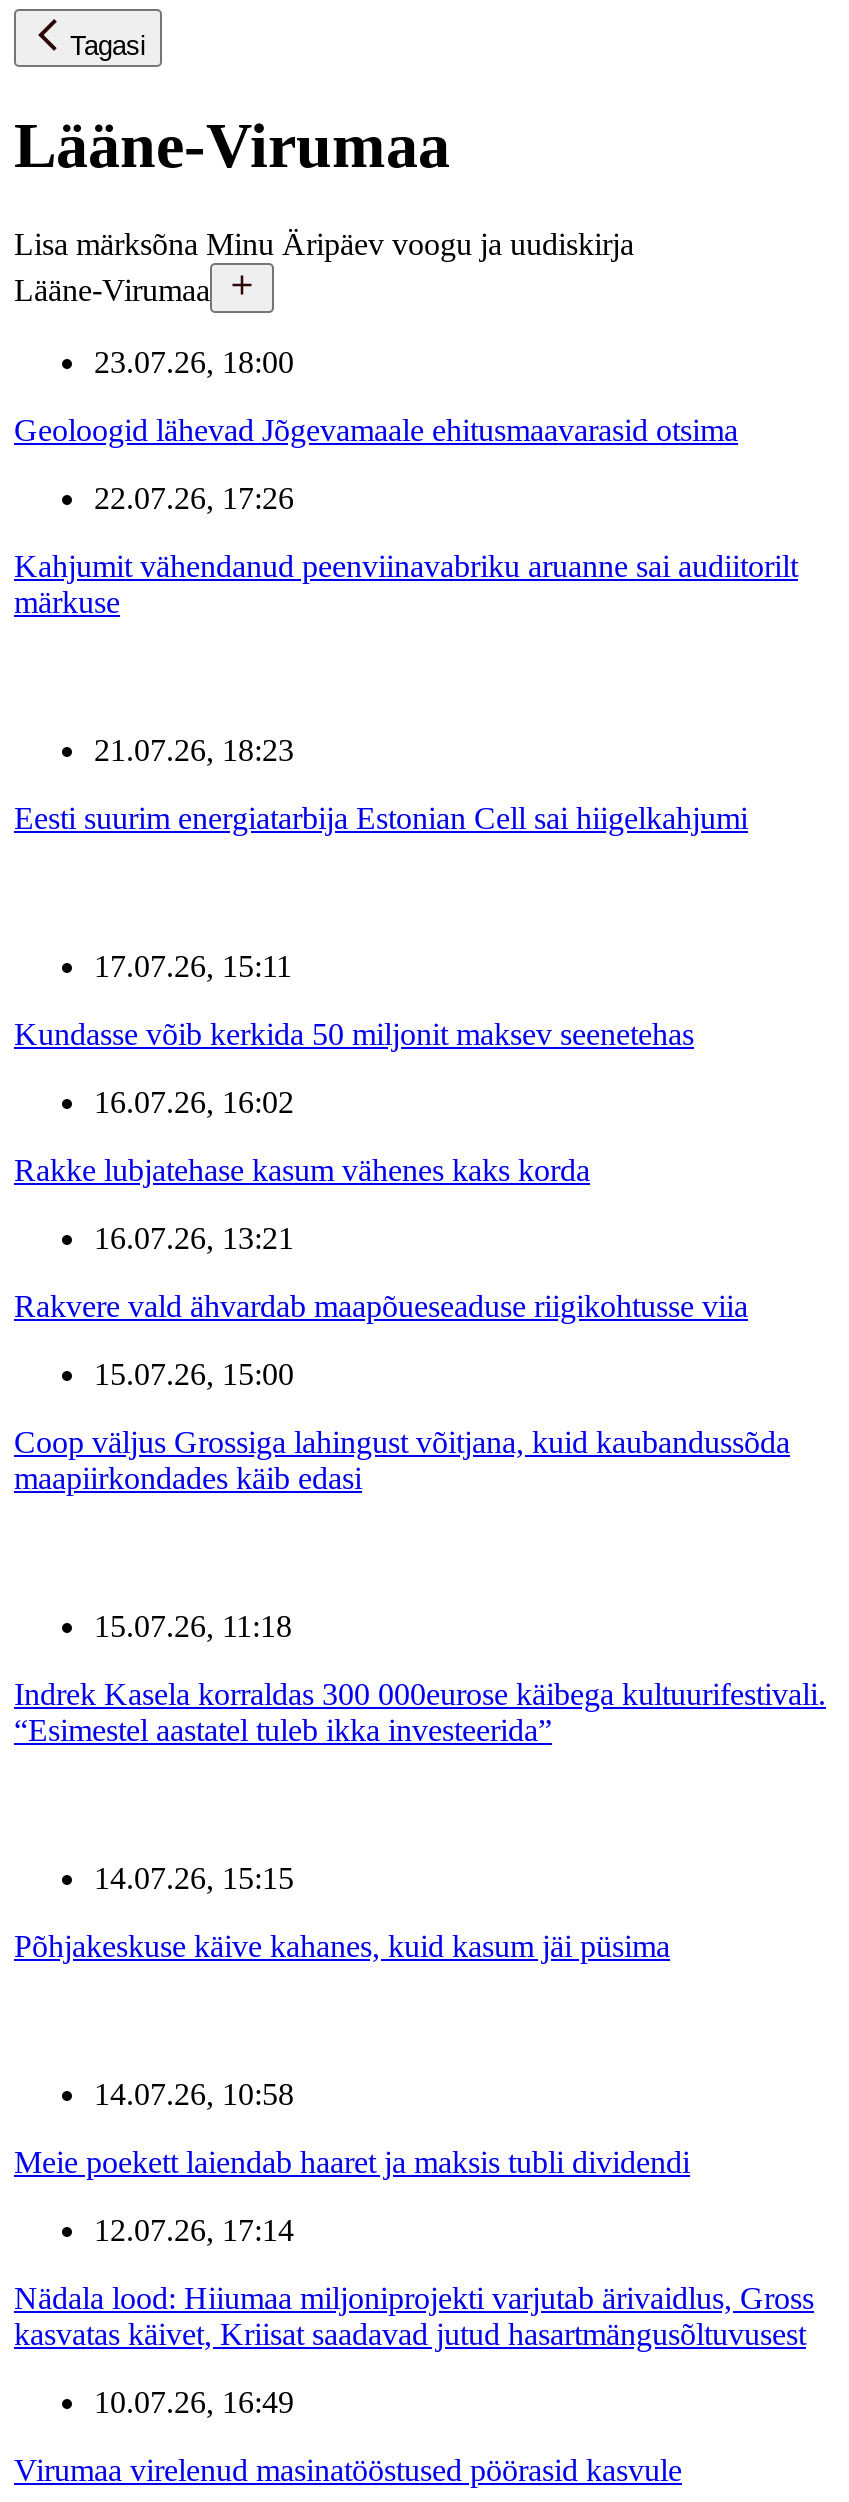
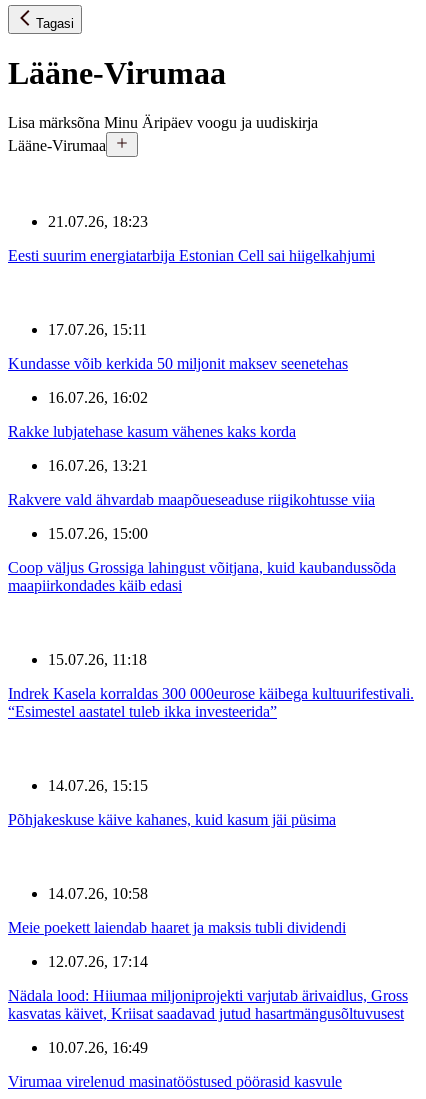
- 23.07.26, 18:00
- Geoloogid lähevad Jõgevamaale ehitusmaavarasid otsima
- 22.07.26, 17:26
- Kahjumit vähendanud peenviinavabriku aruanne sai audiitorilt
- märkuse
